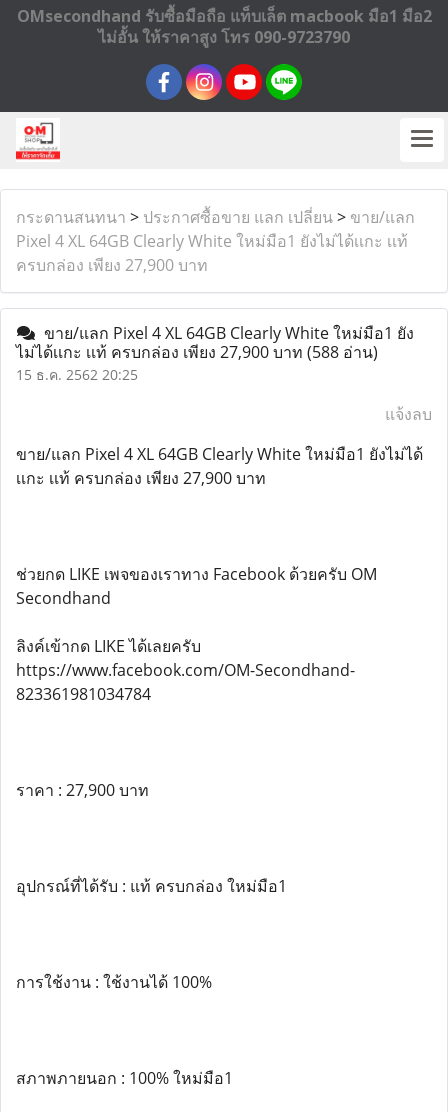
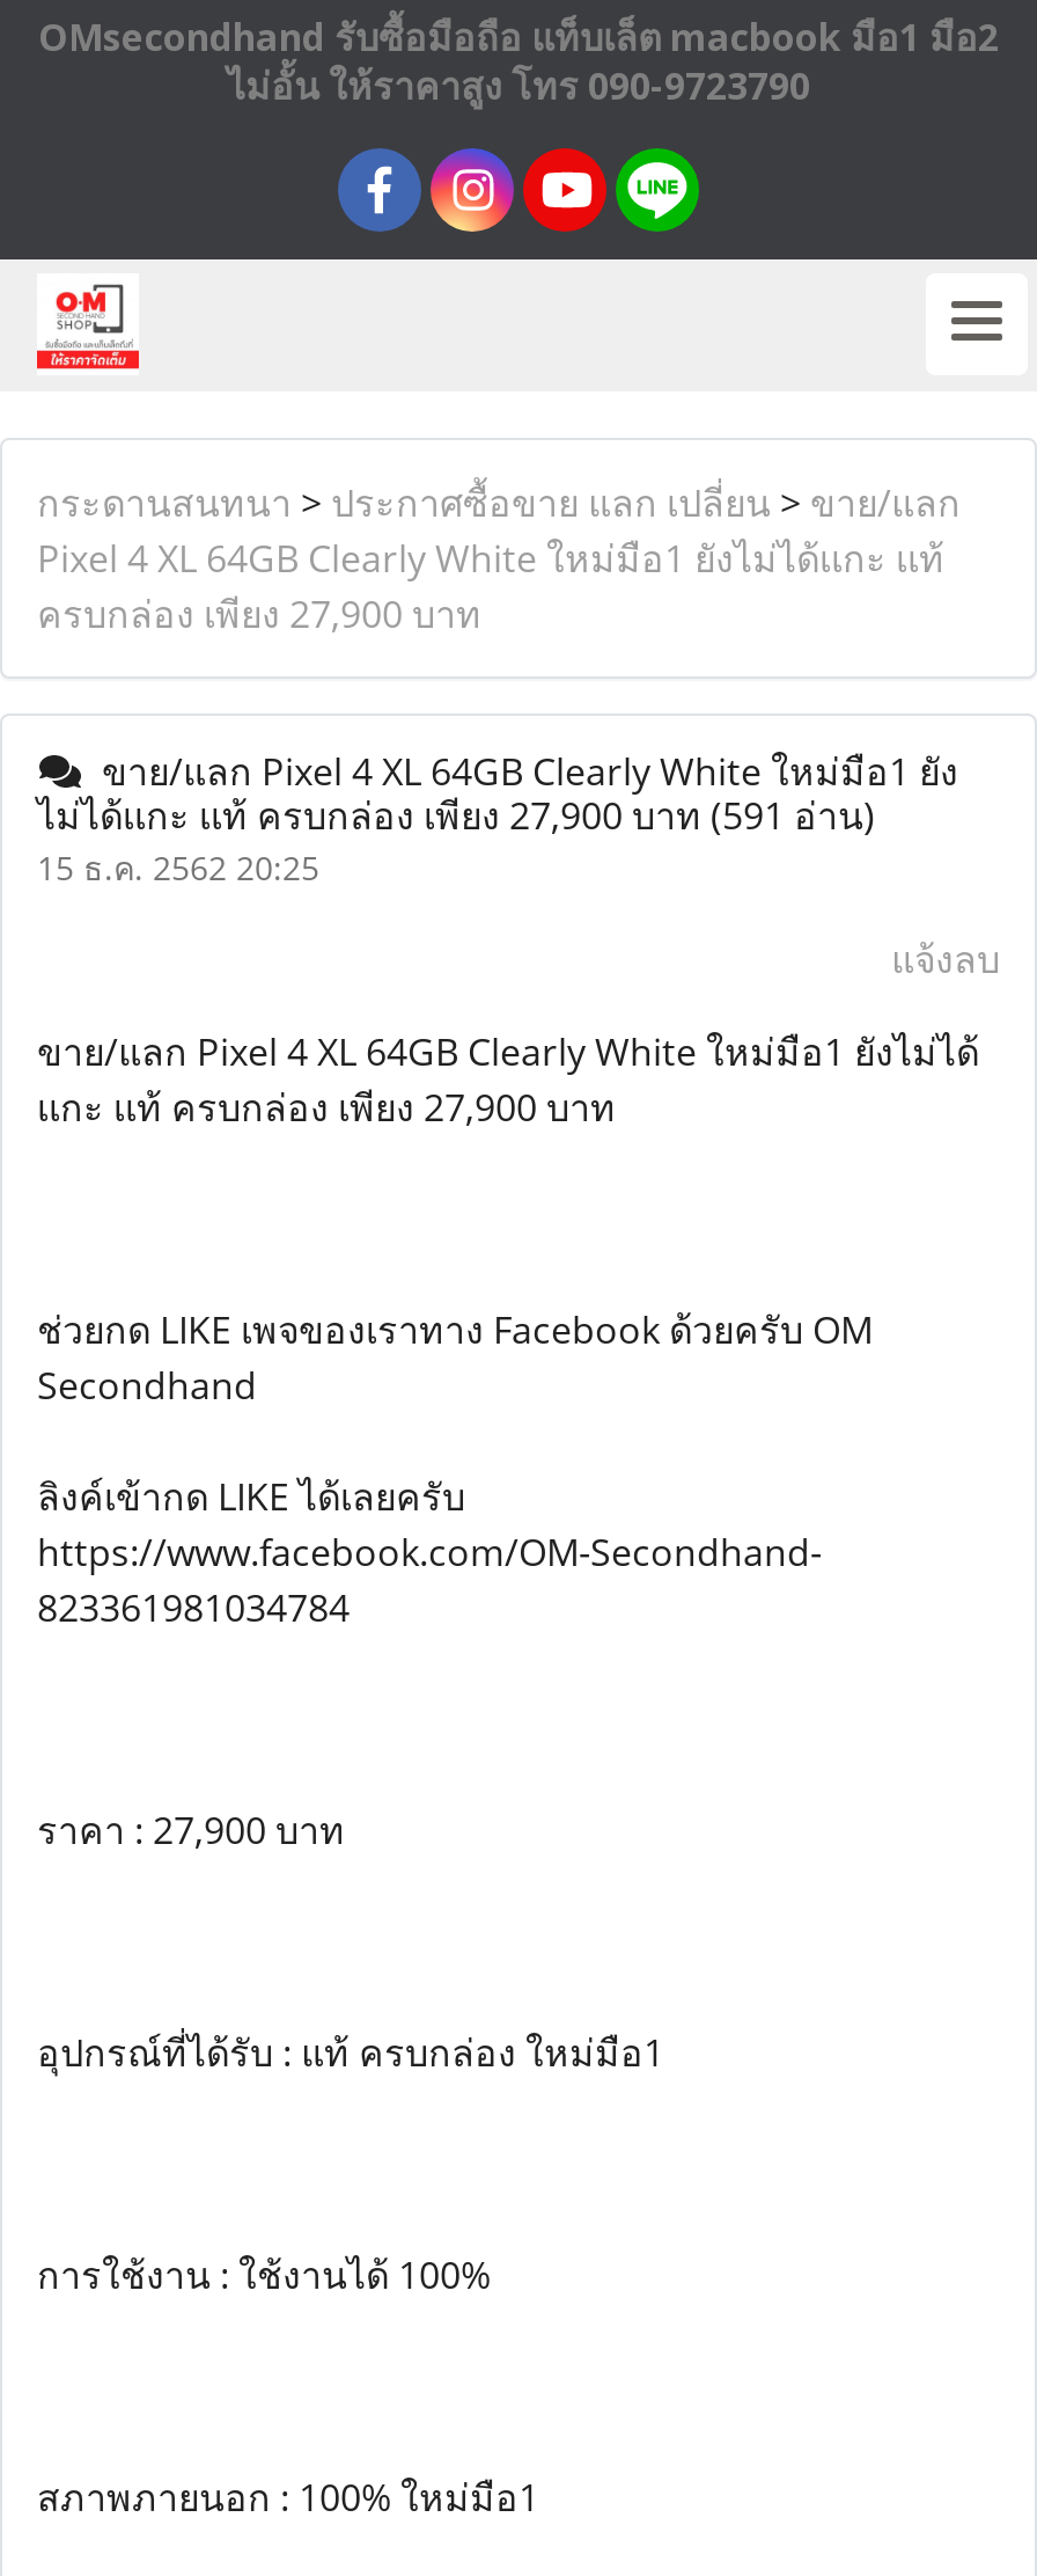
- ไม่ได้เเกะ เเท้ ครบกล่อง เพียง 27,900 บาท(588 อ่าน)
+ ไม่ได้เเกะ เเท้ ครบกล่อง เพียง 27,900 บาท(591 อ่าน)
